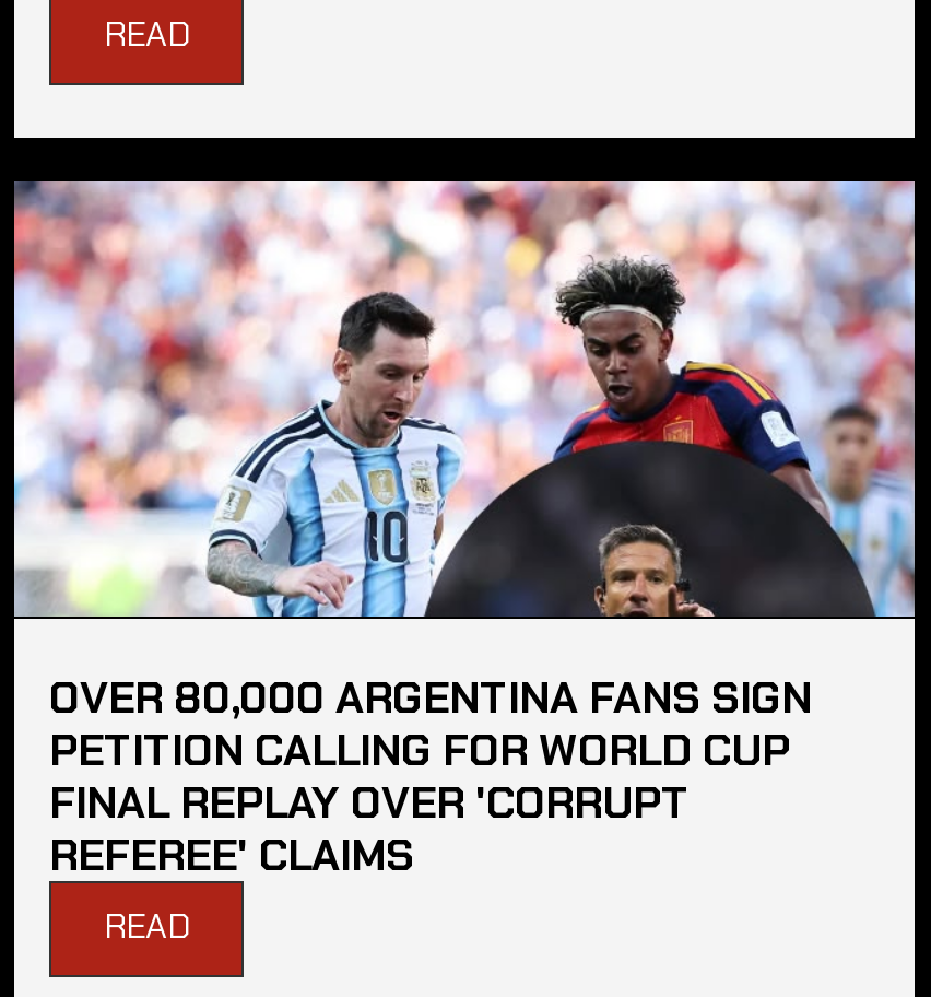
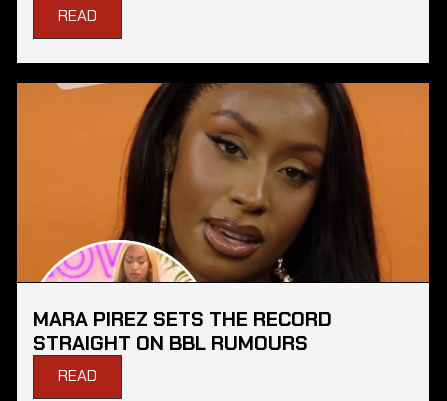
- [image]
- OVER 80,000 ARGENTINA FANS SIGN
- PETITION CALLING FOR WORLD CUP
- FINAL REPLAY OVER 'CORRUPT
- REFEREE' CLAIMS
+ [image]
+ MARA PIREZ SETS THE RECORD
+ STRAIGHT ON BBL RUMOURS
